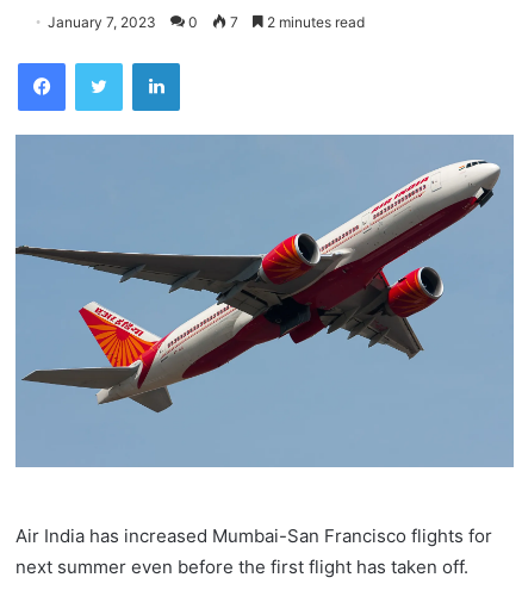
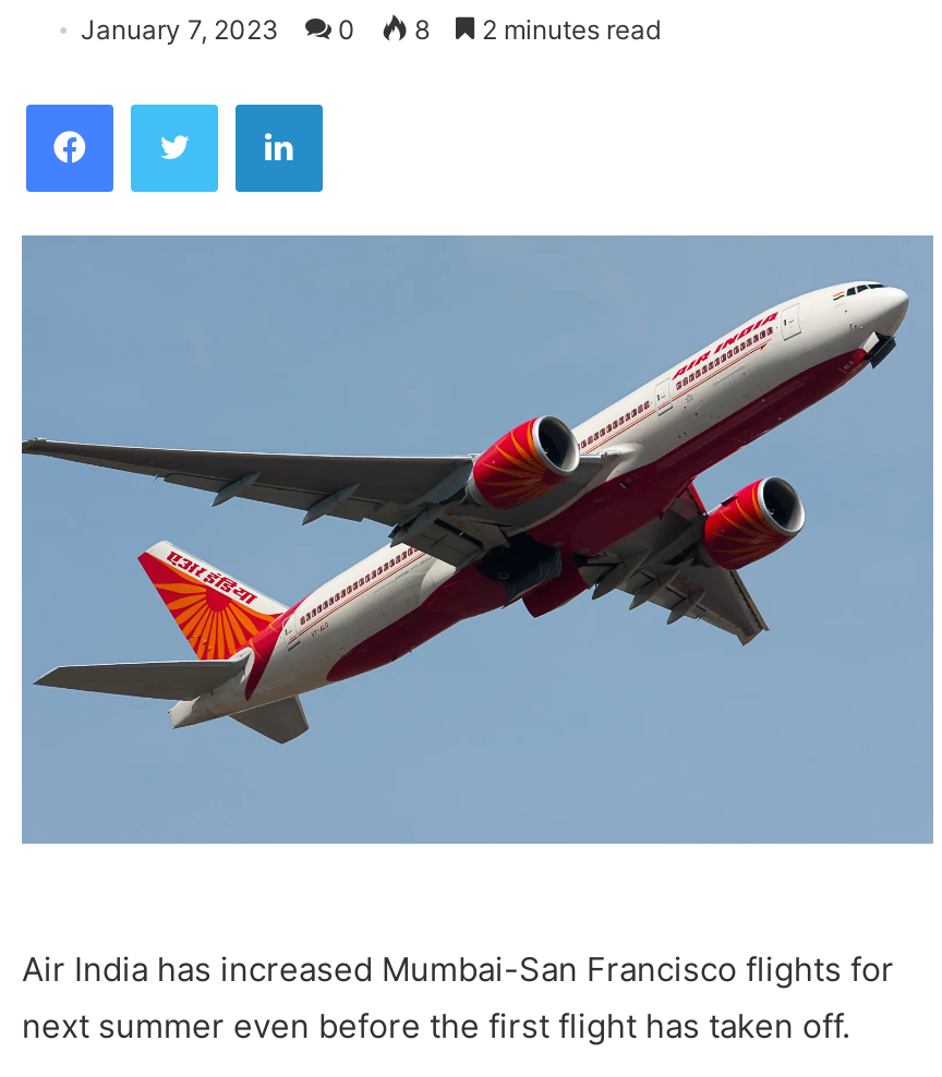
- January 7, 2023 0 7 2 minutes read
+ January 7, 2023 0 8 2 minutes read
